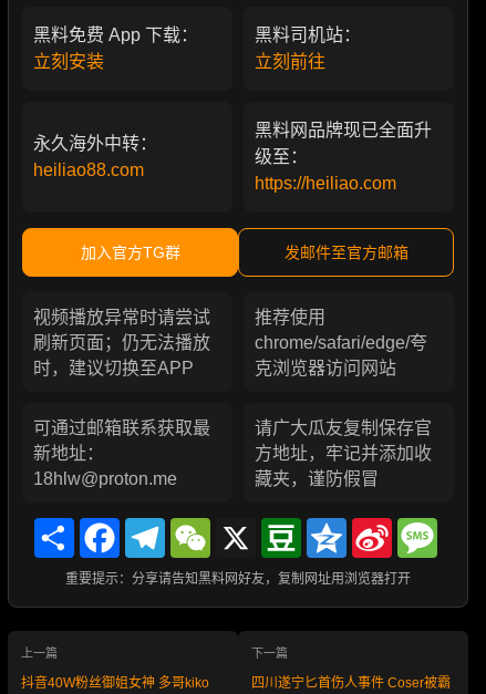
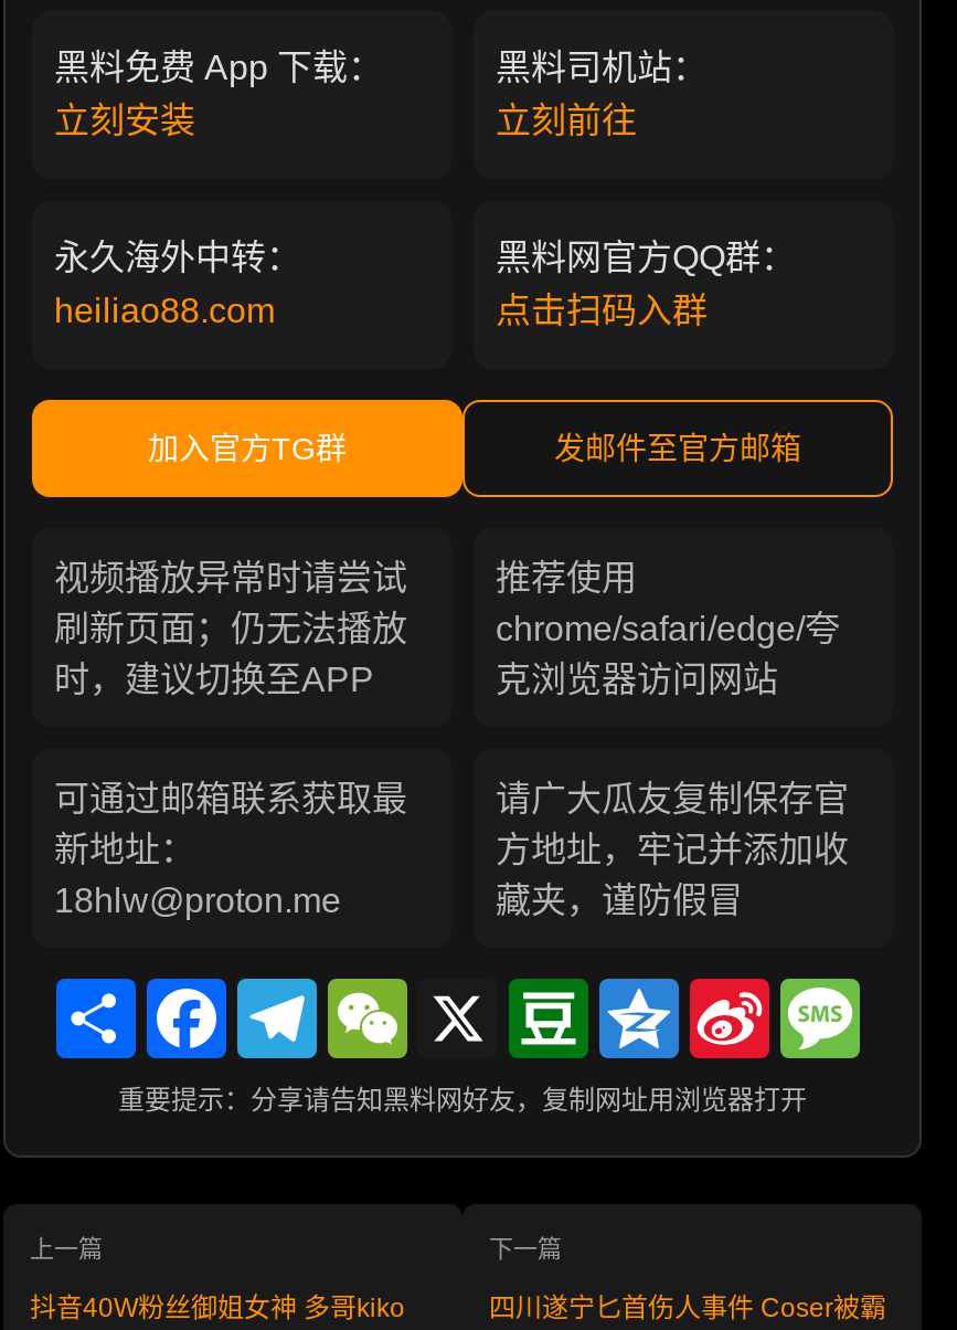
- 黑料网品牌现已全面升
- 级至：
- https://heiliao.com
+ 黑料网官方QQ群：
+ 点击扫码入群
